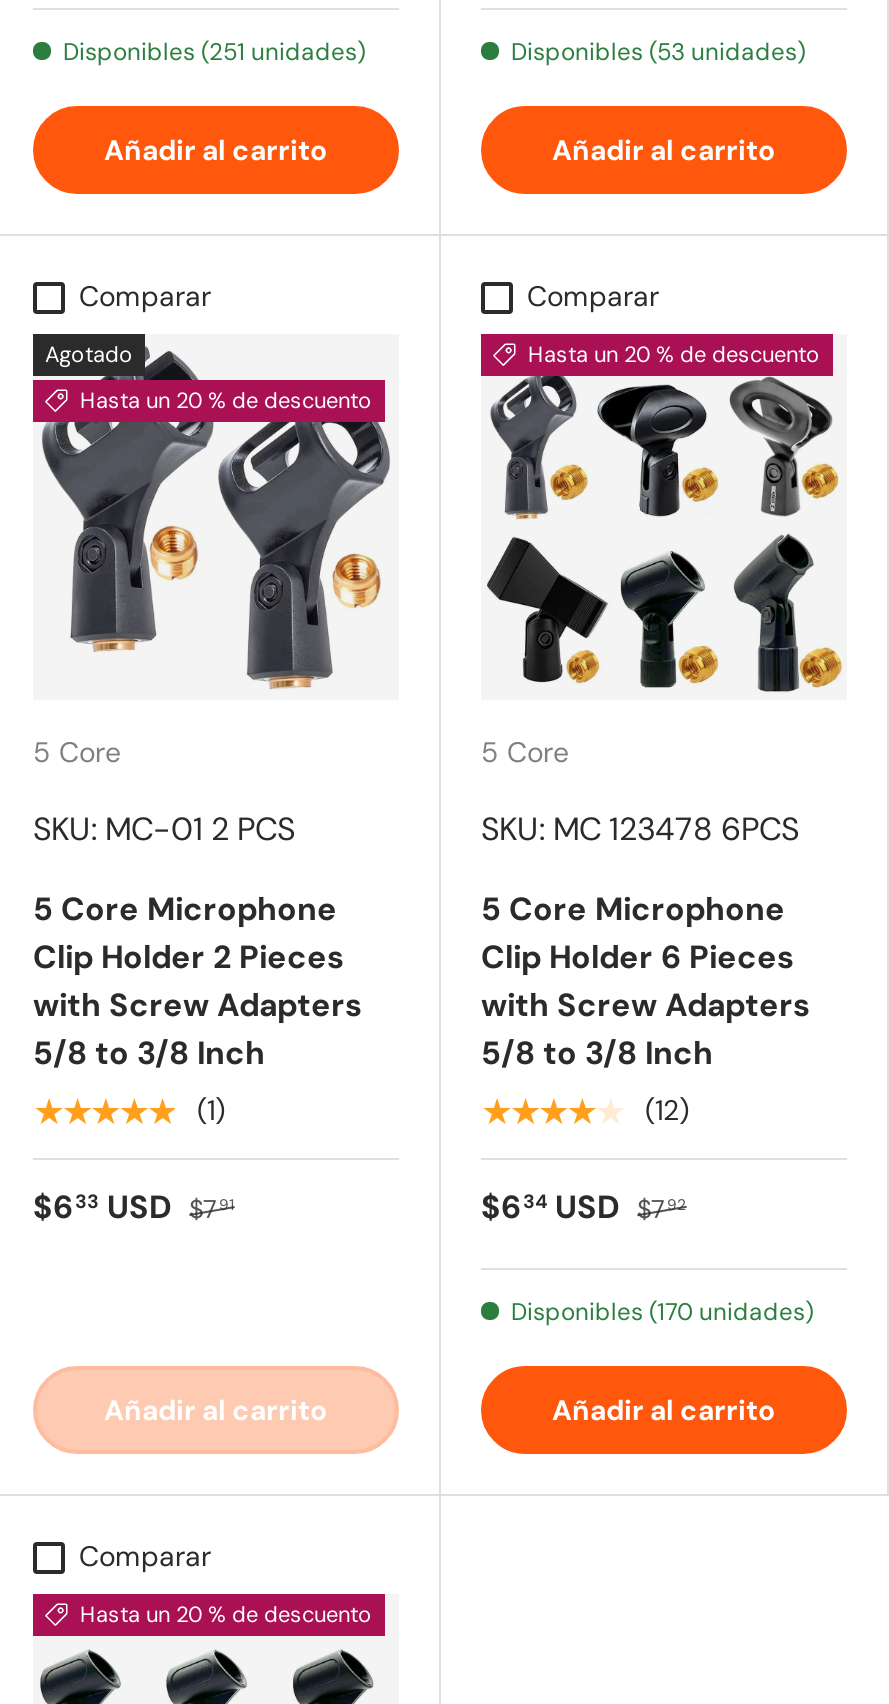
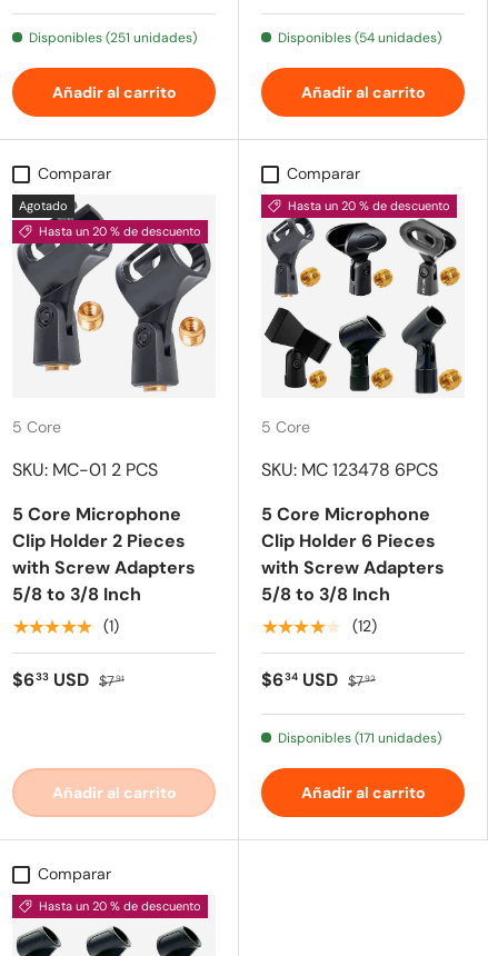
- Disponibles (53 unidades)
+ Disponibles (54 unidades)

- Disponibles (170 unidades)
+ Disponibles (171 unidades)
